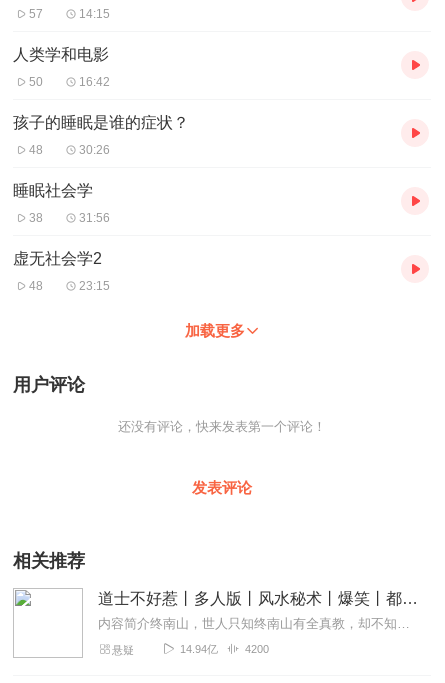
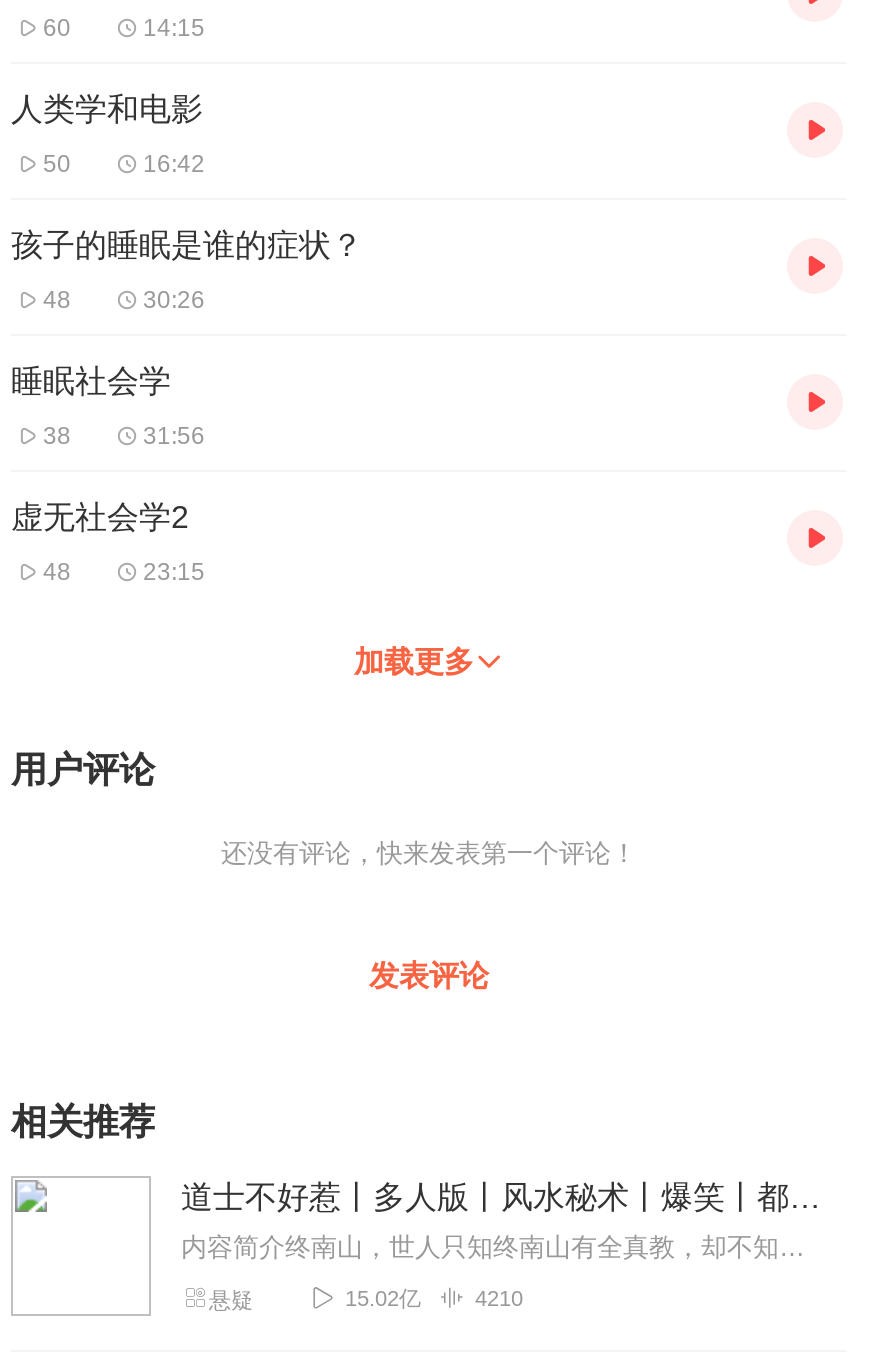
- 57
+ 60

- 14.94亿
+ 15.02亿

- 4200
+ 4210
